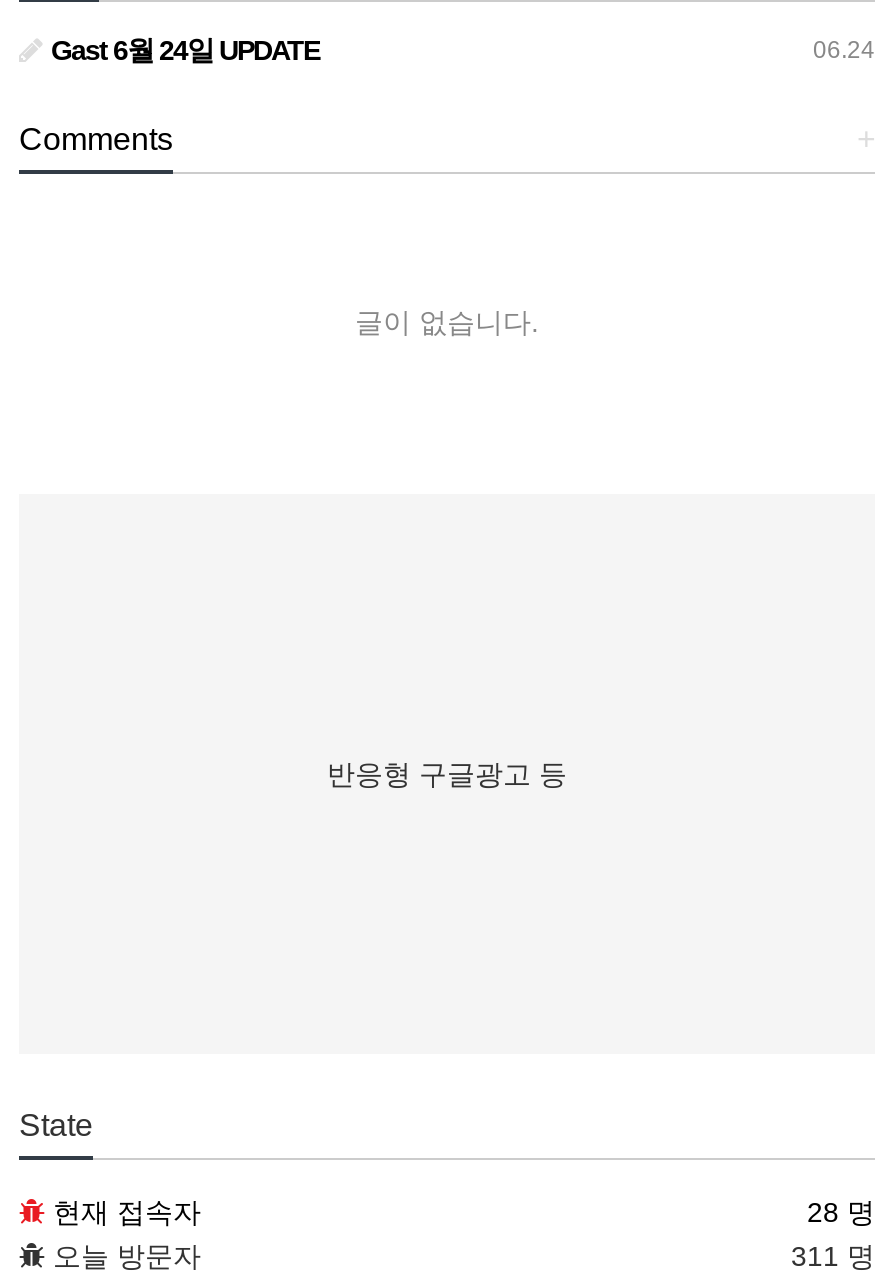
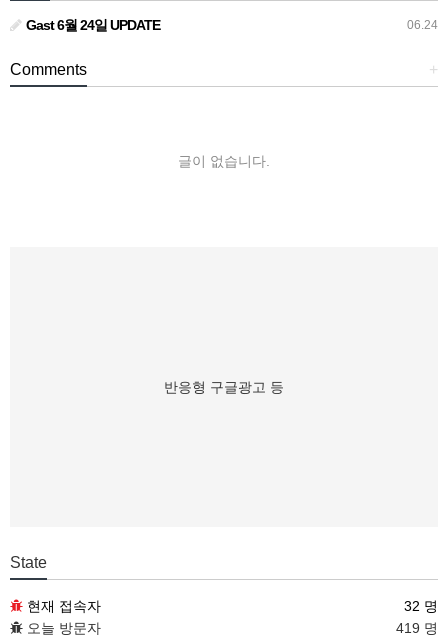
- 28 명
+ 32 명

- 311 명
+ 419 명
